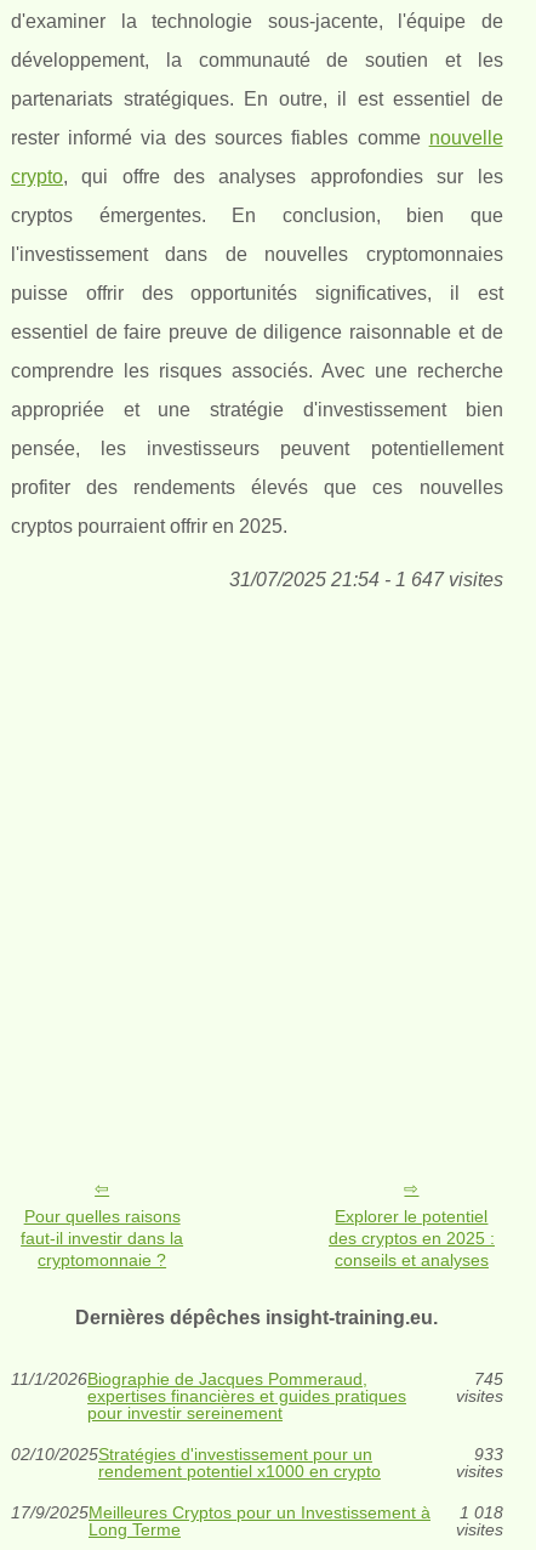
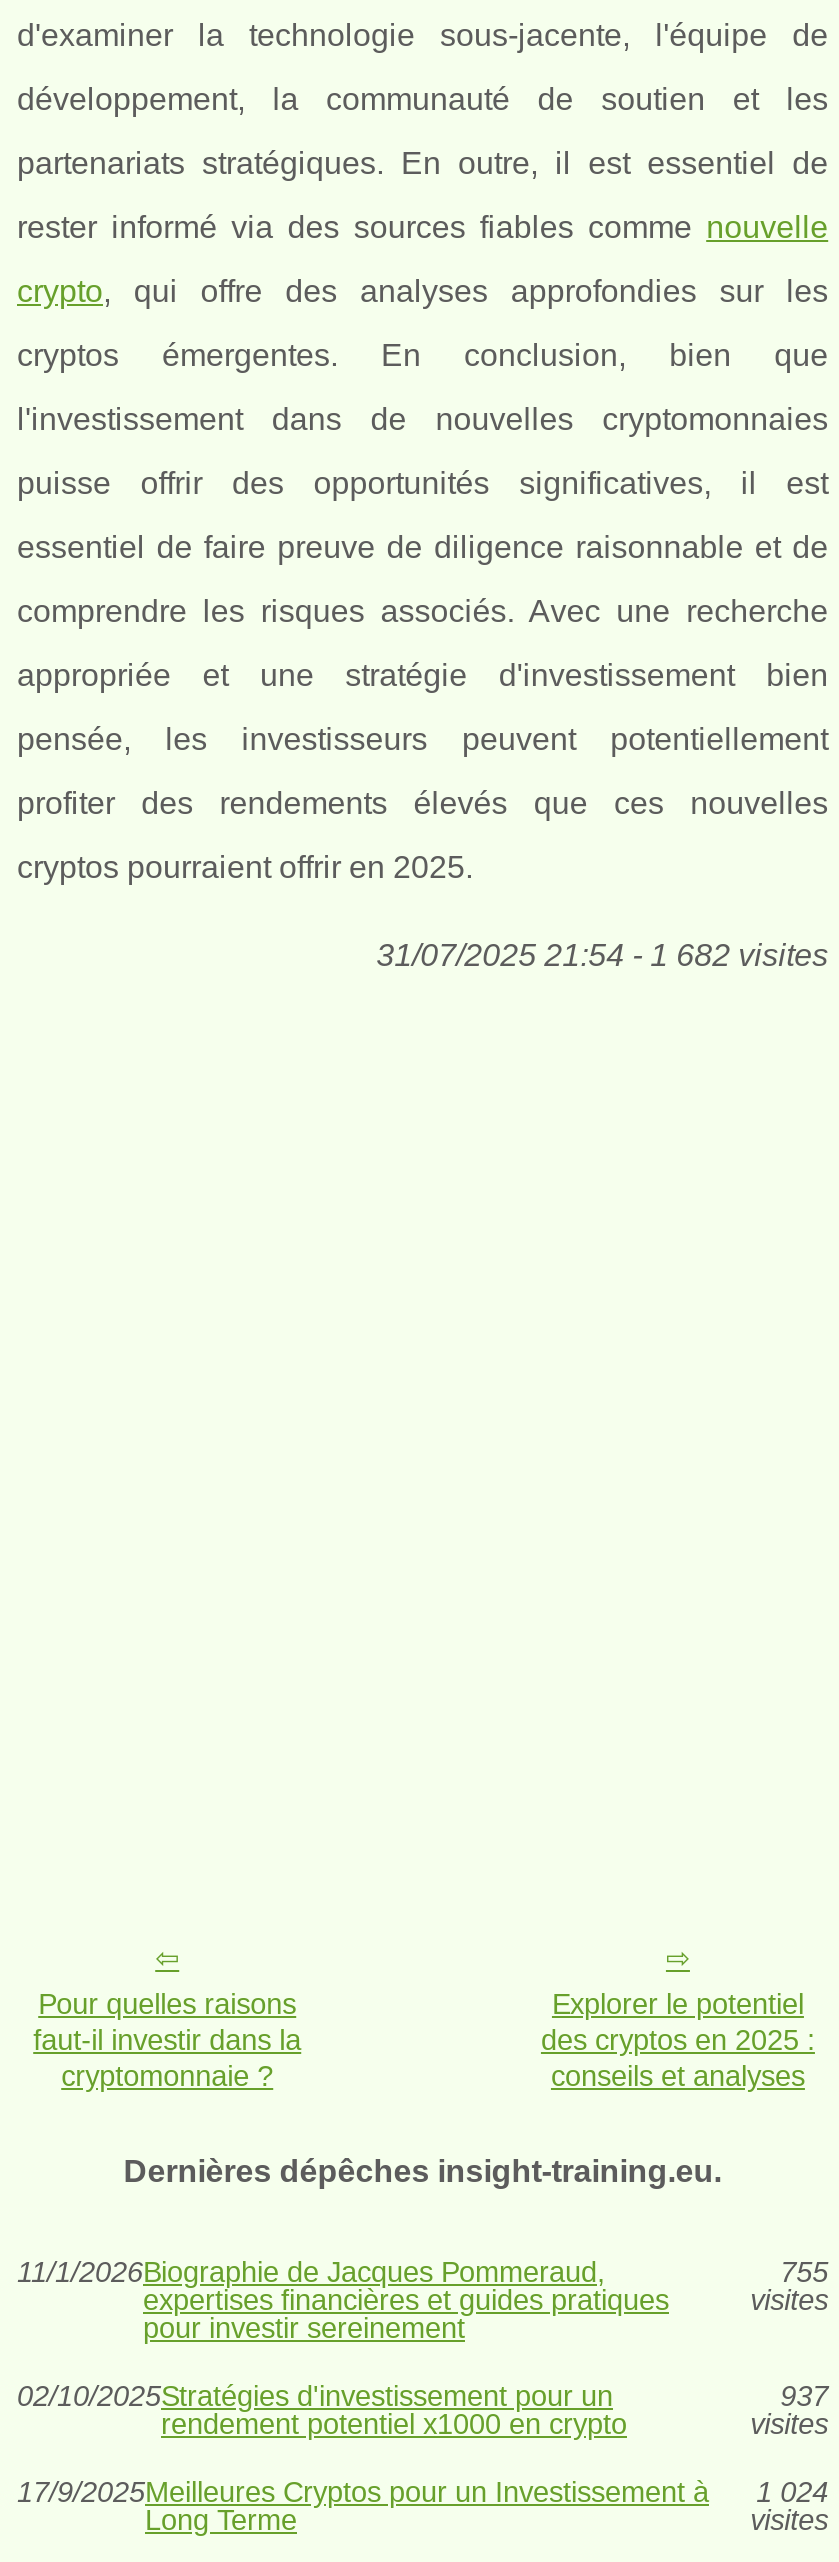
- 31/07/2025 21:54 - 1 647 visites
+ 31/07/2025 21:54 - 1 682 visites

- 745
+ 755

- 933
+ 937

- 17/9/2025Meilleures Cryptos pour un Investissement à 1 018
+ 17/9/2025Meilleures Cryptos pour un Investissement à 1 024
